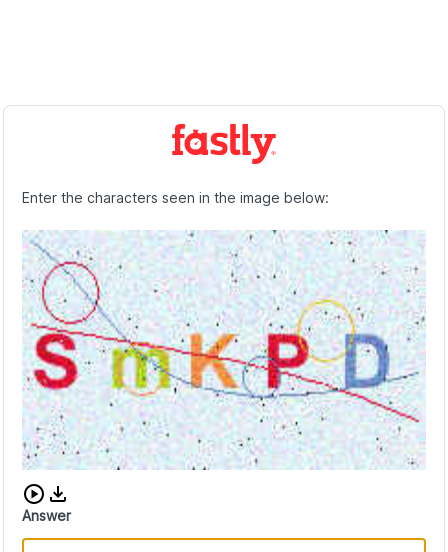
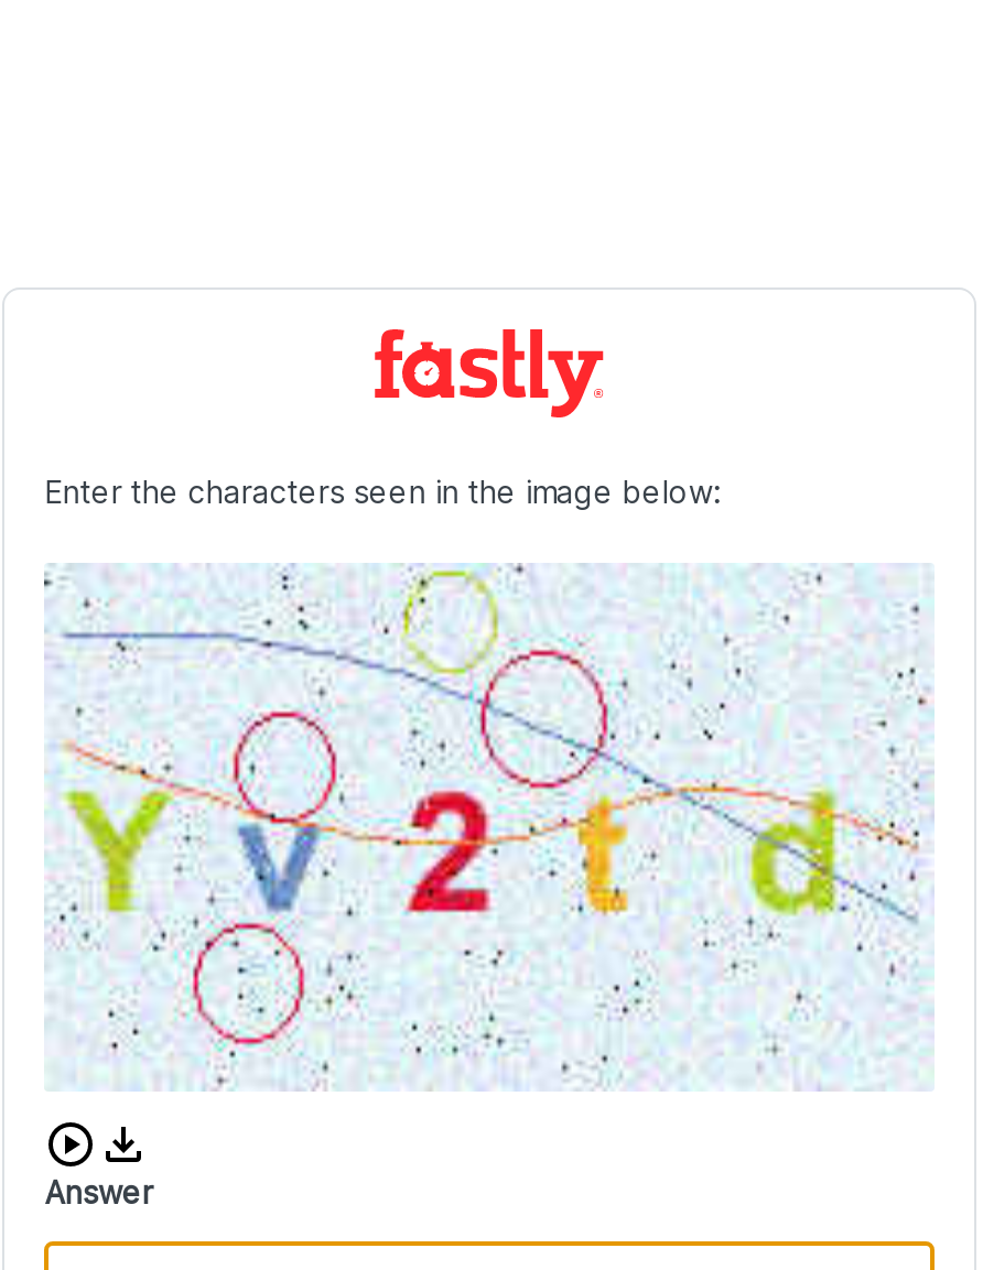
- [image]
+ [image]
